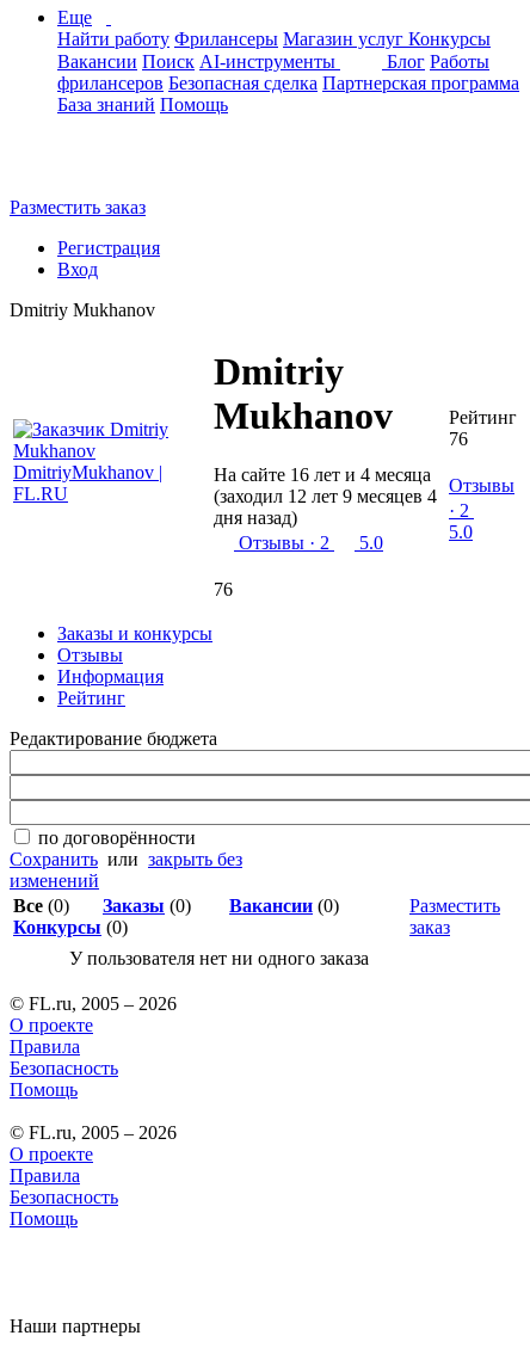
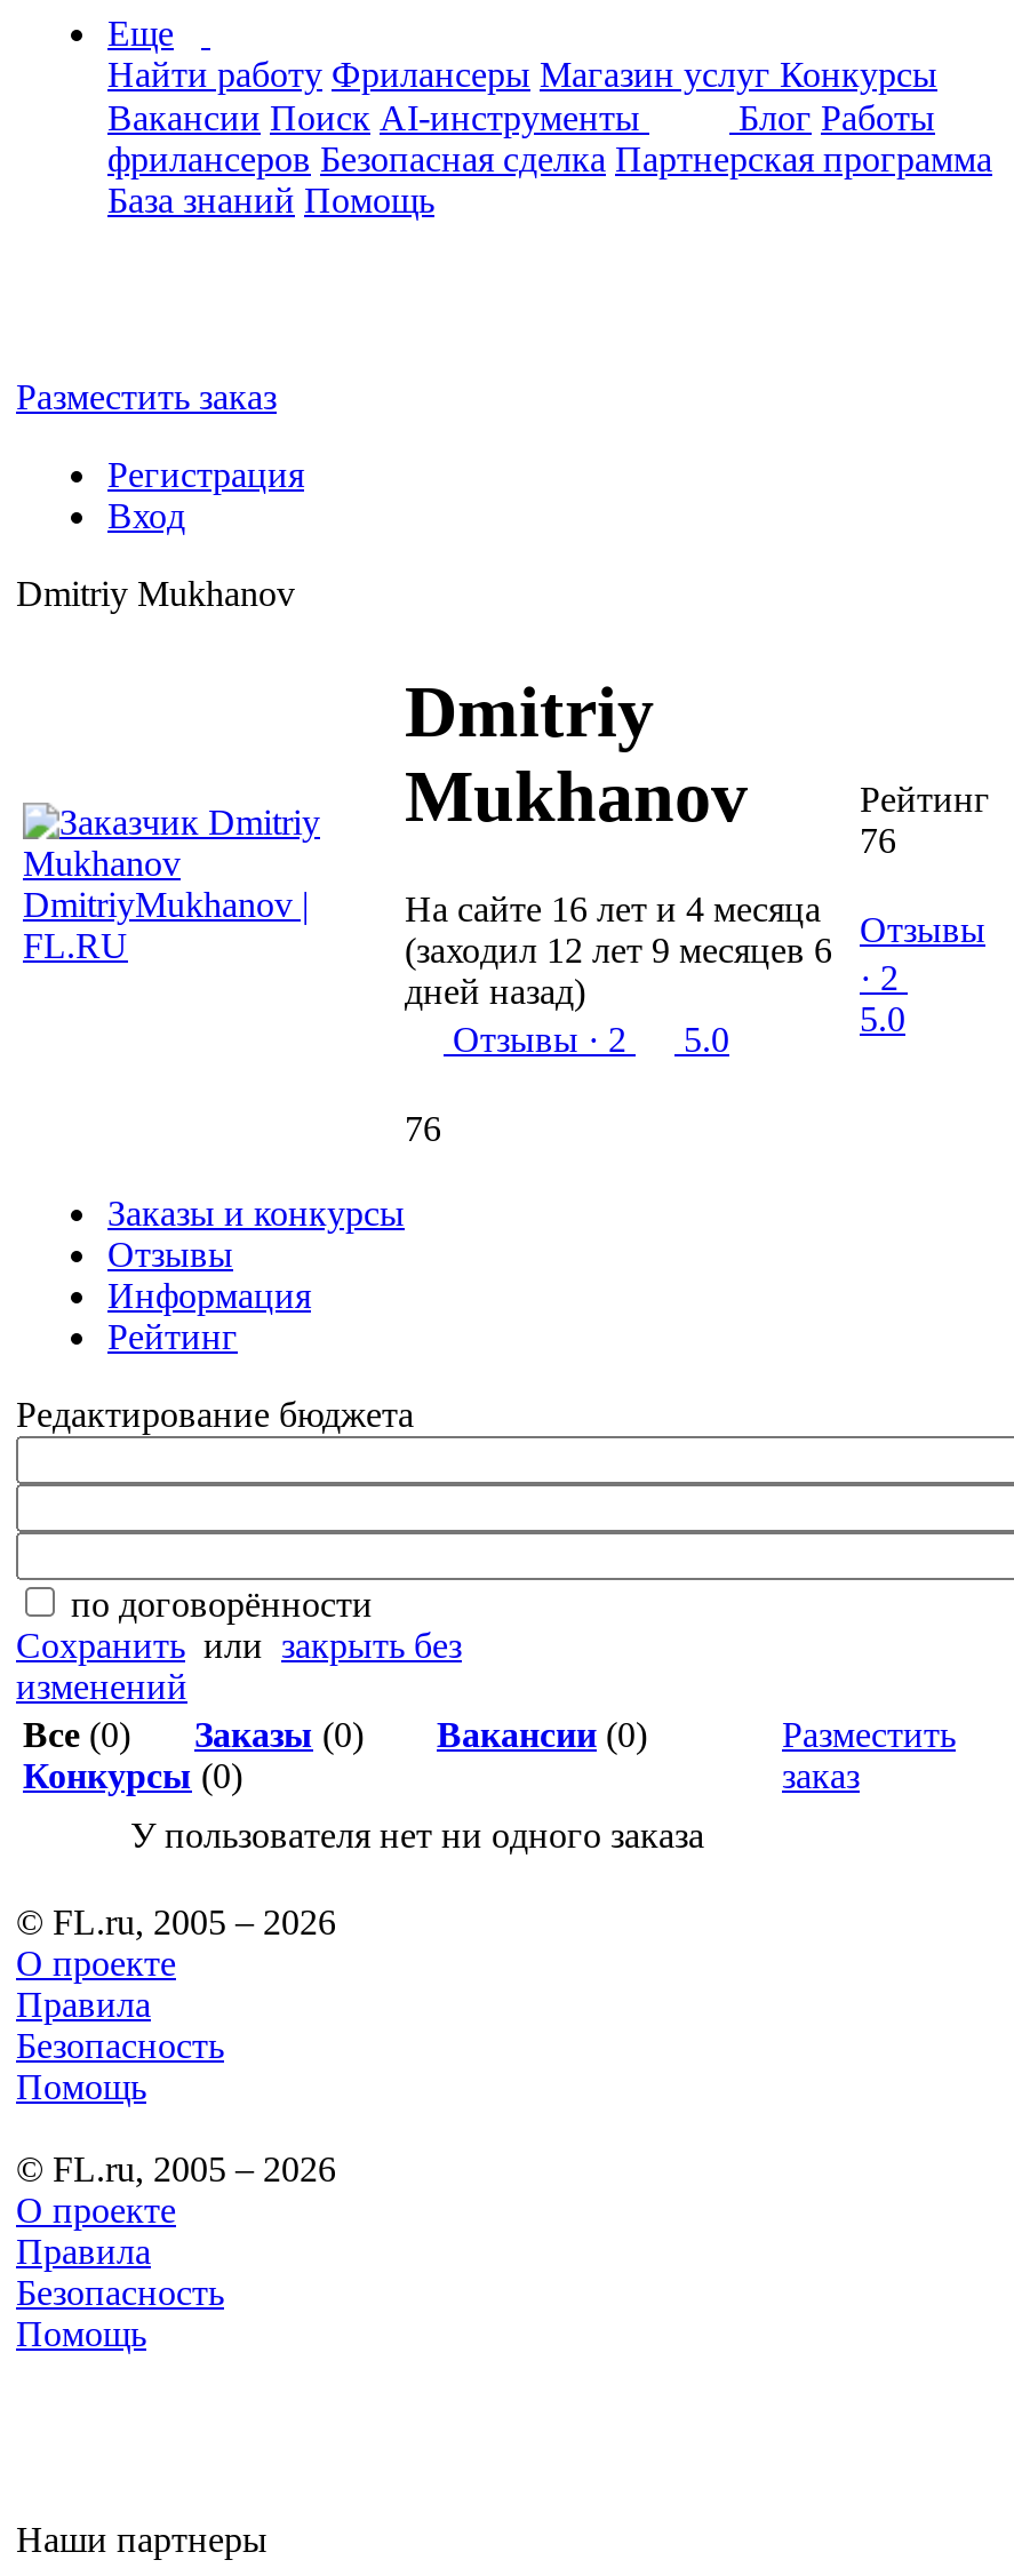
- (заходил 12 лет 9 месяцев 4
+ (заходил 12 лет 9 месяцев 6

- дня назад)
+ дней назад)
